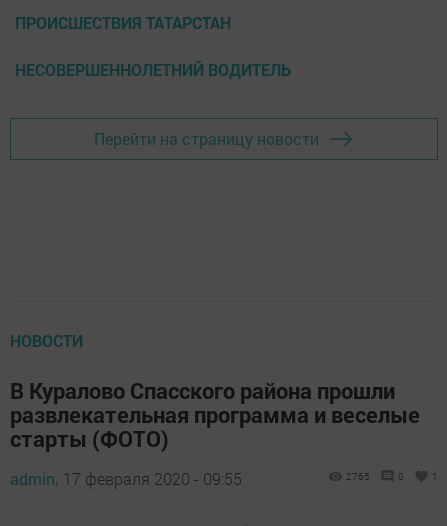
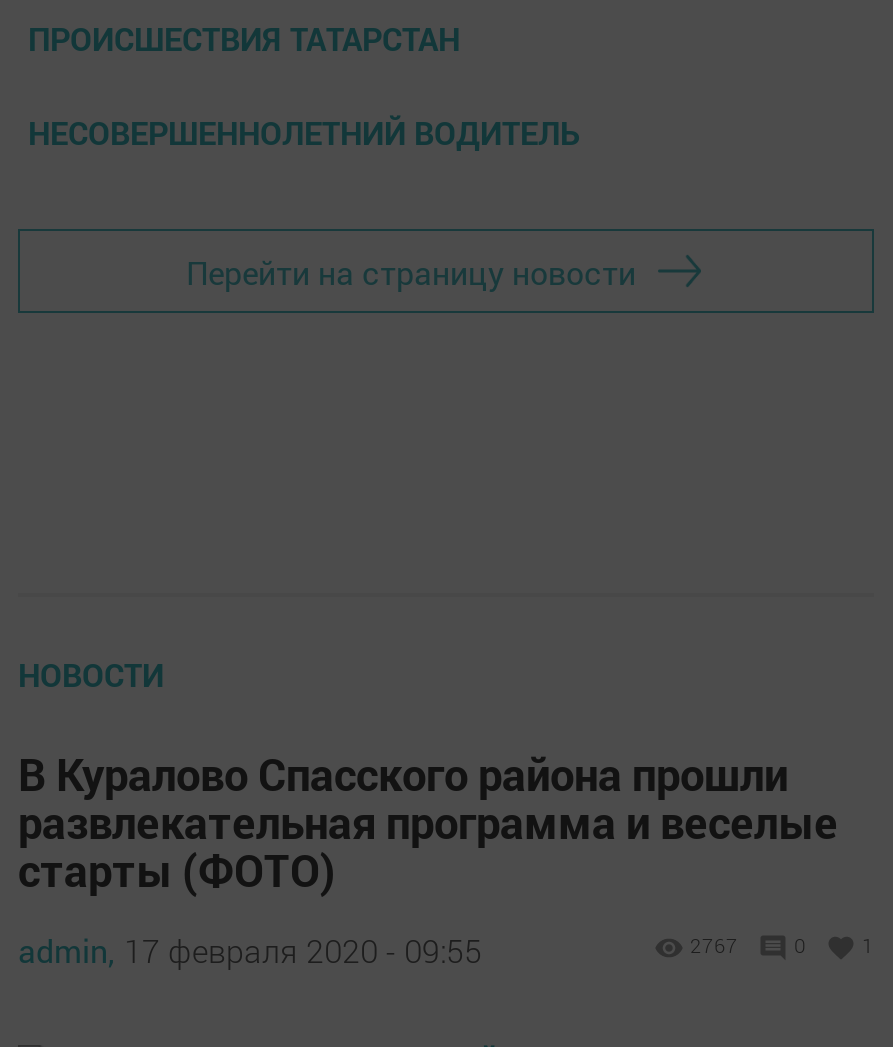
- 2765
+ 2767
